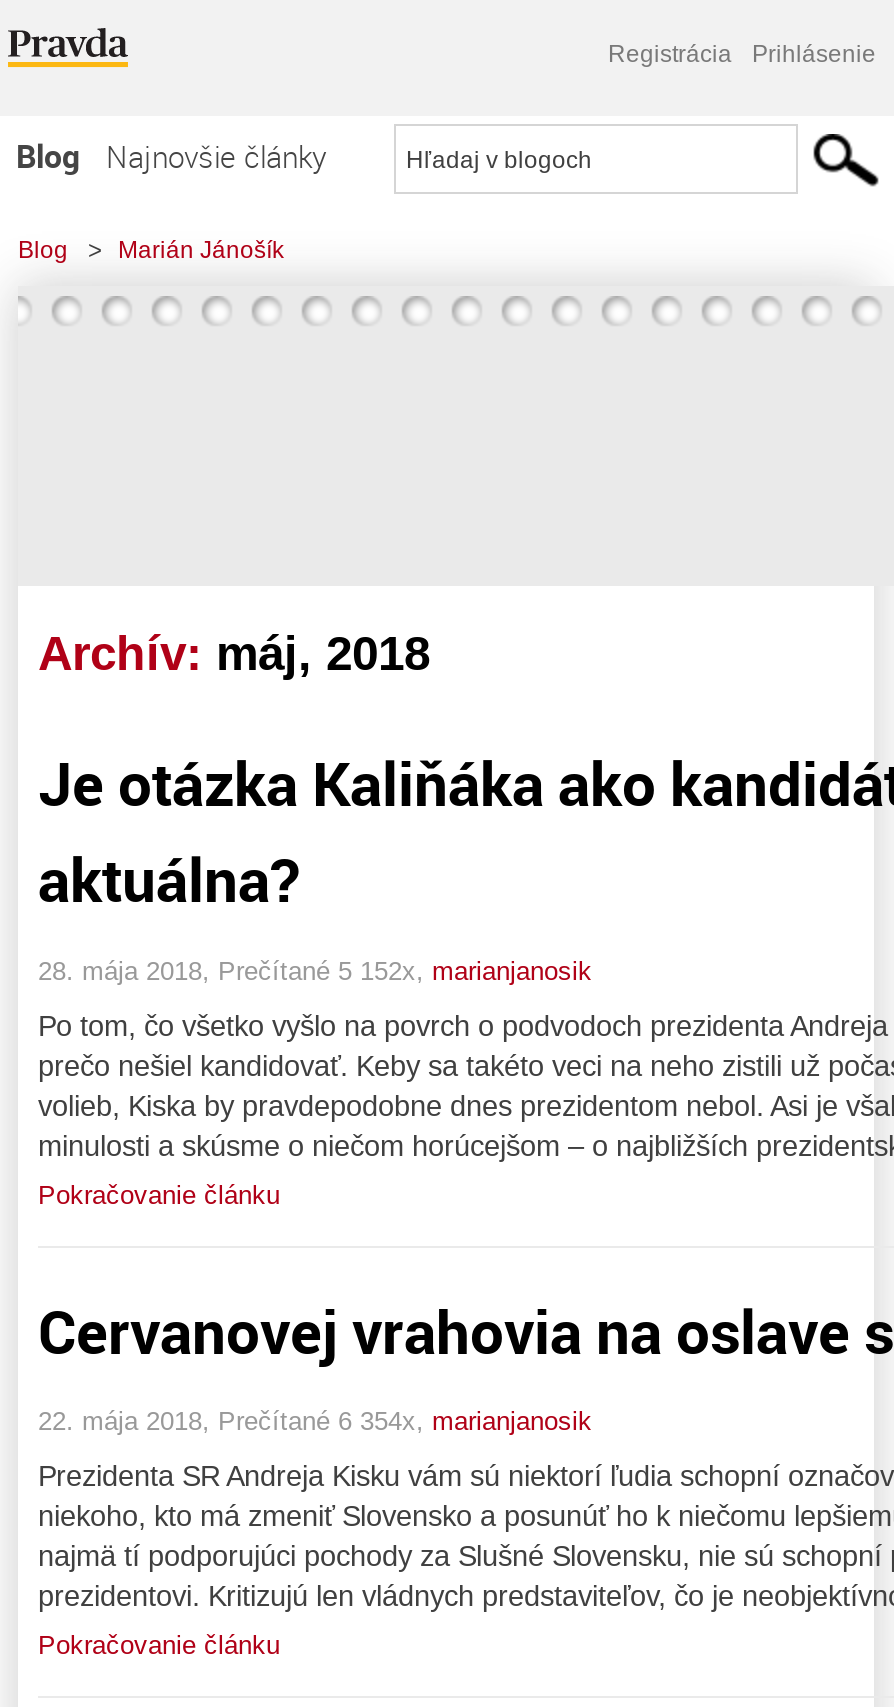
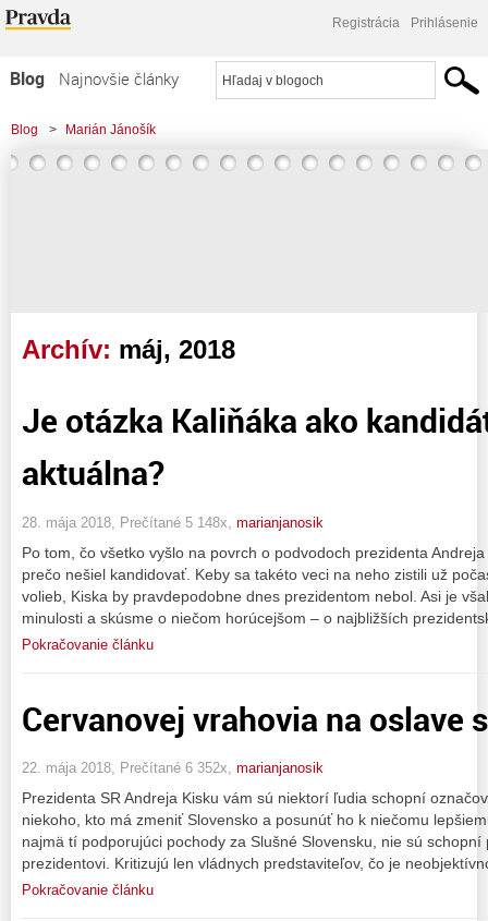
- 28. mája 2018, Prečítané 5 152x, marianjanosik
+ 28. mája 2018, Prečítané 5 148x, marianjanosik

- 22. mája 2018, Prečítané 6 354x, marianjanosik
+ 22. mája 2018, Prečítané 6 352x, marianjanosik
